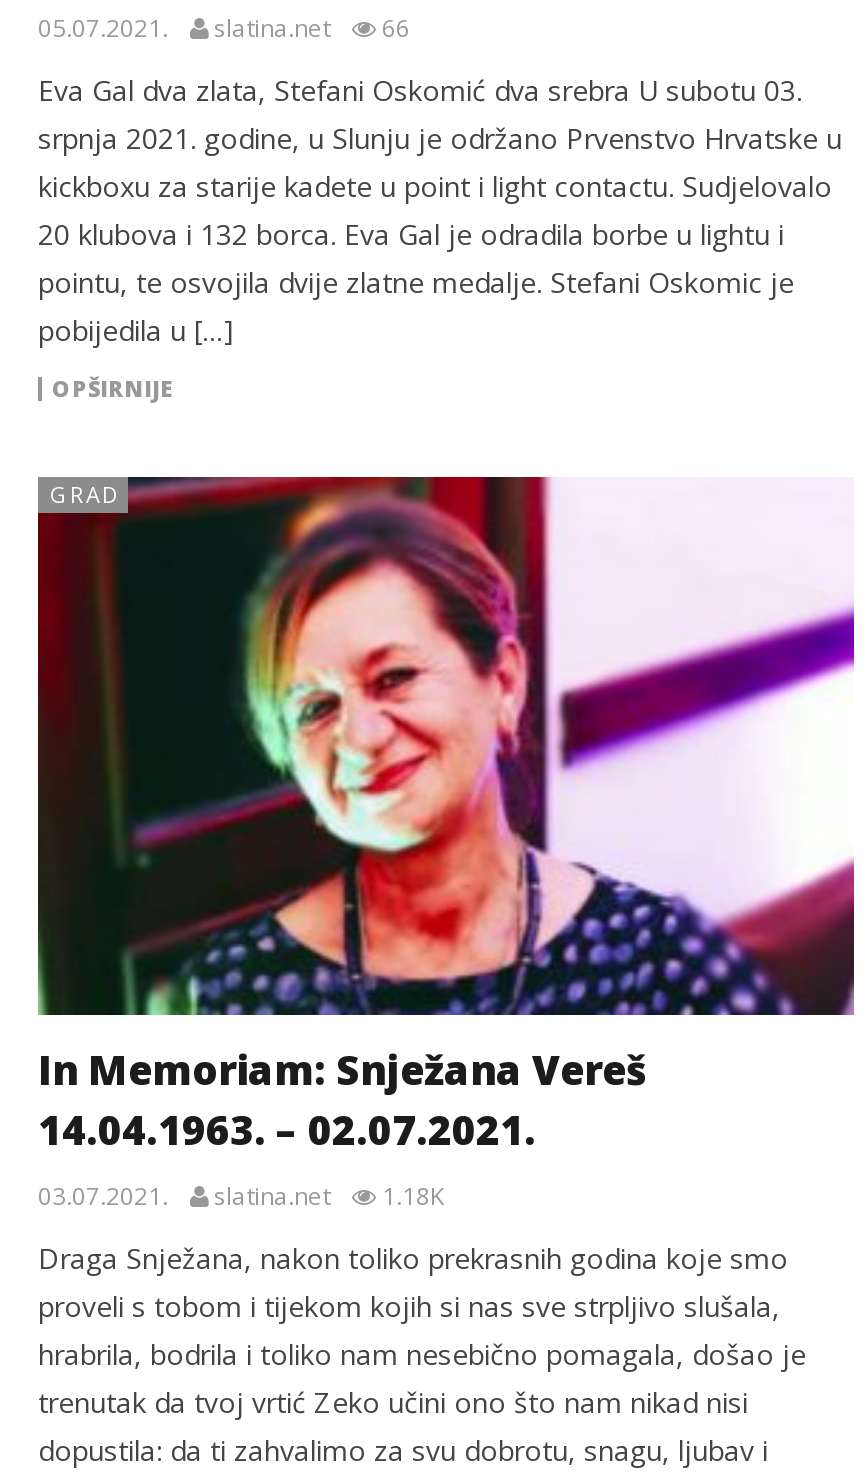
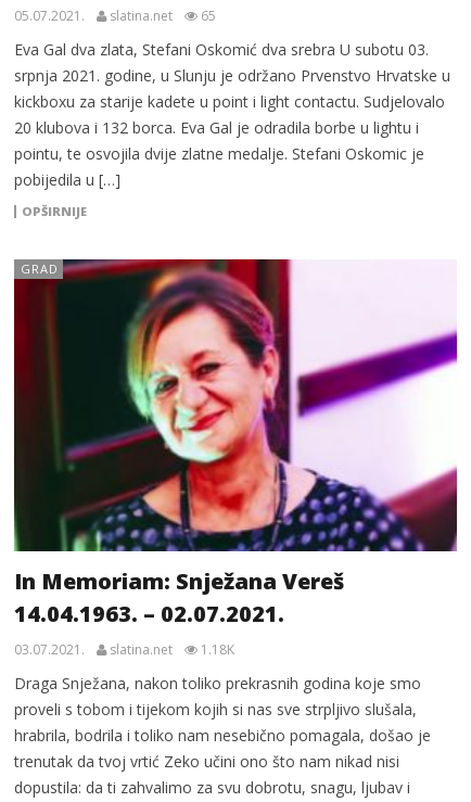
- 05.07.2021. slatina.net 66
+ 05.07.2021. slatina.net 65
